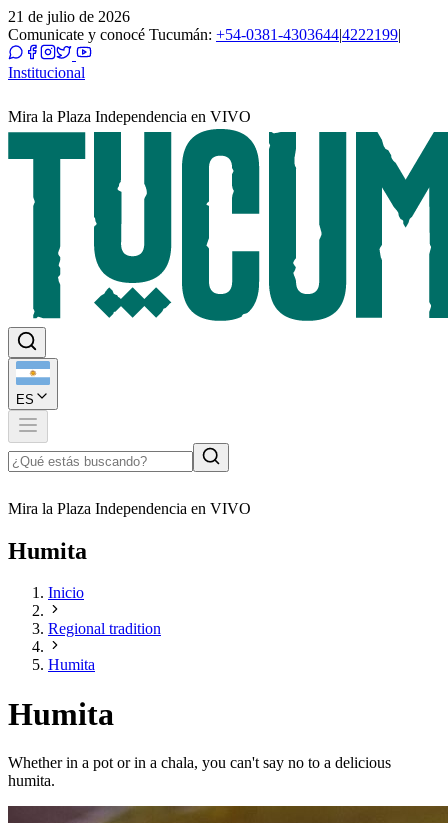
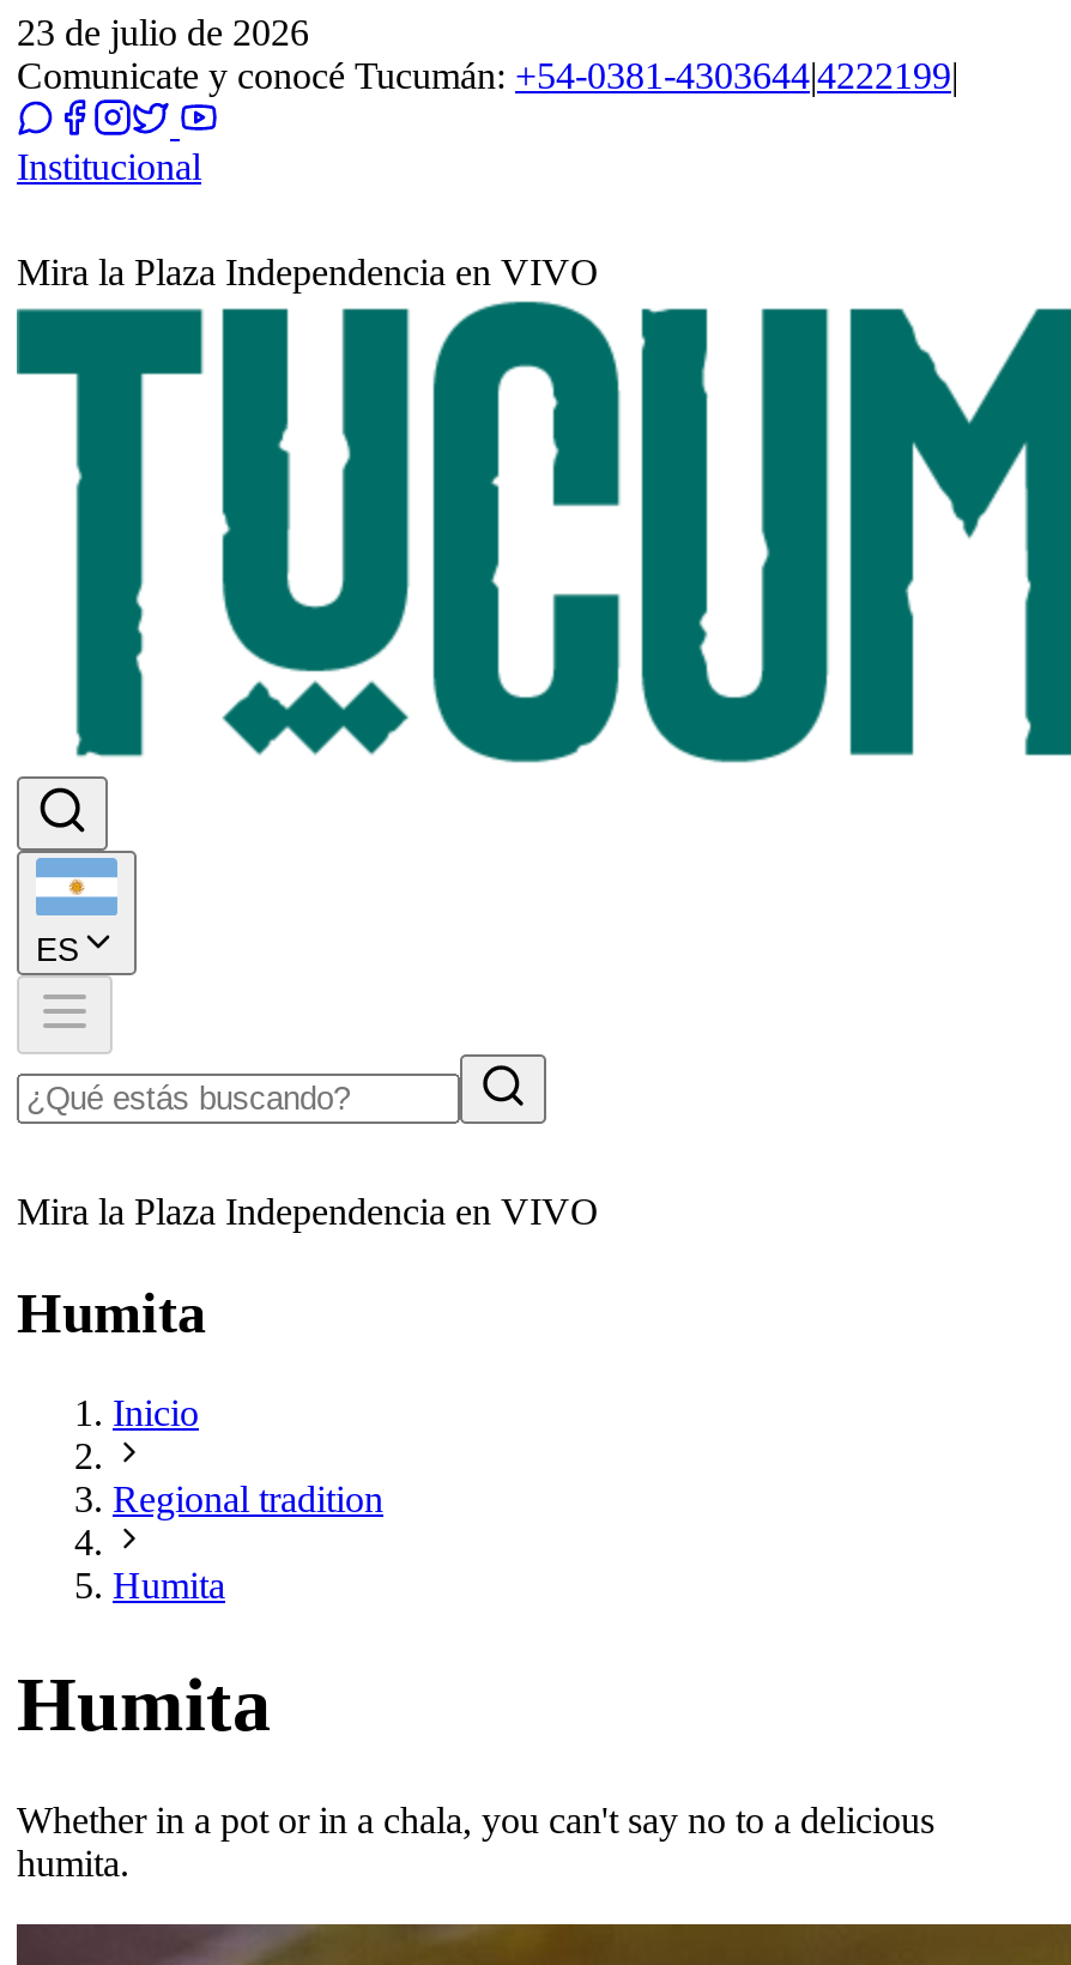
- 21 de julio de 2026
+ 23 de julio de 2026
